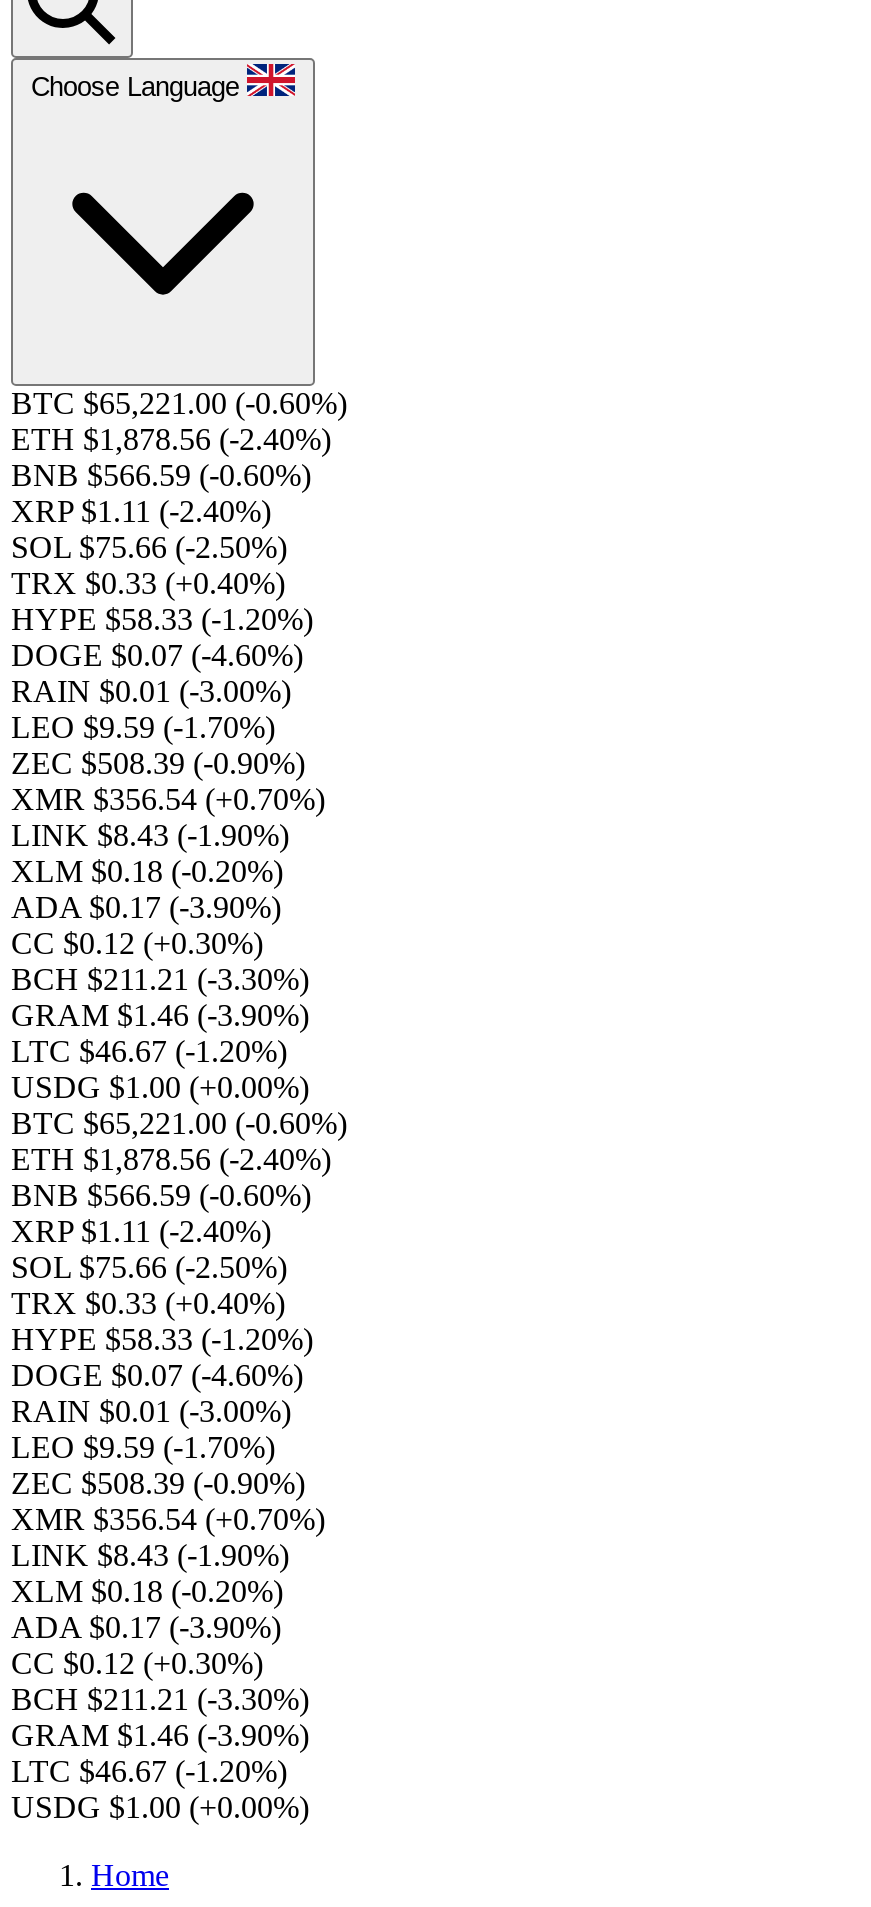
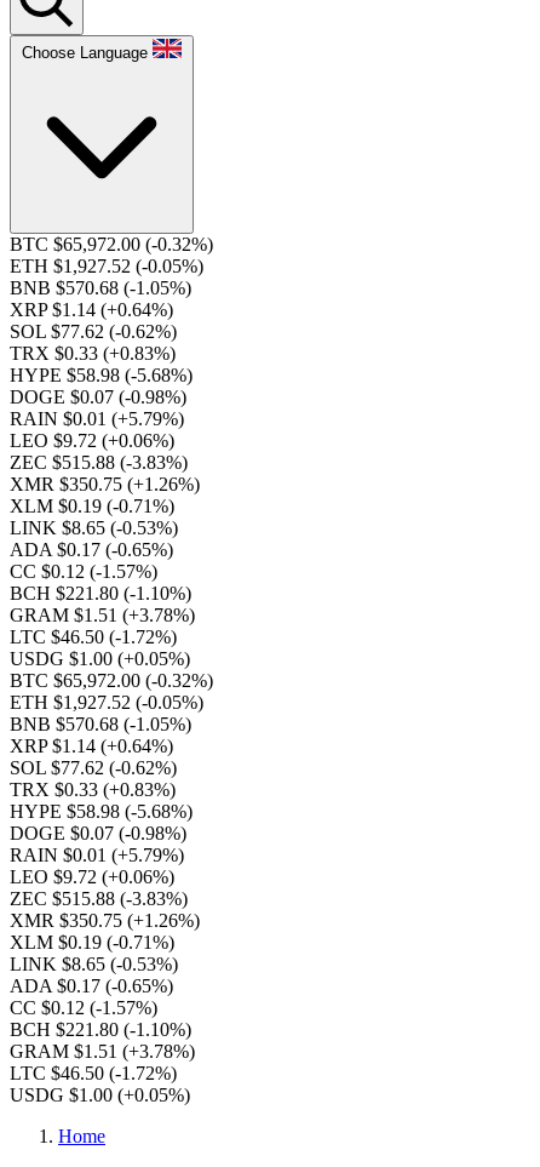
- BTC $65,221.00(-0.60%)
- ETH $1,878.56 (-2.40%)
- BNB $566.59 (-0.60%)
- XRP $1.11 (-2.40%)
- SOL $75.66 (-2.50%)
- TRX $0.33 (+0.40%)
- HYPE $58.33 (-1.20%)
- DOGE $0.07 (-4.60%)
- RAIN $0.01 (-3.00%)
- LEO $9.59 (-1.70%)
- ZEC $508.39 (-0.90%)
- XMR $356.54(+0.70%)
- LINK $8.43 (-1.90%)
- XLM $0.18 (-0.20%)
- ADA $0.17 (-3.90%)
- CC $0.12 (+0.30%)
- BCH $211.21 (-3.30%)
- GRAM $1.46 (-3.90%)
- LTC $46.67 (-1.20%)
- USDG $1.00(+0.00%)
- BTC $65,221.00 (-0.60%)
- ETH $1,878.56 (-2.40%)
- BNB $566.59 (-0.60%)
- XRP $1.11 (-2.40%)
- SOL $75.66 (-2.50%)
- TRX $0.33 (+0.40%)
- HYPE $58.33 (-1.20%)
- DOGE $0.07 (-4.60%)
- RAIN $0.01 (-3.00%)
- LEO $9.59 (-1.70%)
- ZEC $508.39 (-0.90%)
- XMR $356.54(+0.70%)
- LINK $8.43 (-1.90%)
- XLM $0.18 (-0.20%)
- ADA $0.17 (-3.90%)
- CC $0.12 (+0.30%)
- BCH $211.21 (-3.30%)
- GRAM $1.46 (-3.90%)
- LTC $46.67 (-1.20%)
- USDG $1.00(+0.00%)
+ BTC $65,972.00(-0.32%)
+ ETH $1,927.52 (-0.05%)
+ BNB $570.68 (-1.05%)
+ XRP $1.14 (+0.64%)
+ SOL $77.62 (-0.62%)
+ TRX $0.33 (+0.83%)
+ HYPE $58.98 (-5.68%)
+ DOGE $0.07 (-0.98%)
+ RAIN $0.01 (+5.79%)
+ LEO $9.72 (+0.06%)
+ ZEC $515.88 (-3.83%)
+ XMR $350.75(+1.26%)
+ XLM $0.19 (-0.71%)
+ LINK $8.65 (-0.53%)
+ ADA $0.17 (-0.65%)
+ CC $0.12 (-1.57%)
+ BCH $221.80 (-1.10%)
+ GRAM $1.51 (+3.78%)
+ LTC $46.50 (-1.72%)
+ USDG $1.00(+0.05%)
+ BTC $65,972.00 (-0.32%)
+ ETH $1,927.52 (-0.05%)
+ BNB $570.68 (-1.05%)
+ XRP $1.14 (+0.64%)
+ SOL $77.62 (-0.62%)
+ TRX $0.33 (+0.83%)
+ HYPE $58.98 (-5.68%)
+ DOGE $0.07 (-0.98%)
+ RAIN $0.01 (+5.79%)
+ LEO $9.72 (+0.06%)
+ ZEC $515.88 (-3.83%)
+ XMR $350.75(+1.26%)
+ XLM $0.19 (-0.71%)
+ LINK $8.65 (-0.53%)
+ ADA $0.17 (-0.65%)
+ CC $0.12 (-1.57%)
+ BCH $221.80 (-1.10%)
+ GRAM $1.51 (+3.78%)
+ LTC $46.50 (-1.72%)
+ USDG $1.00(+0.05%)
